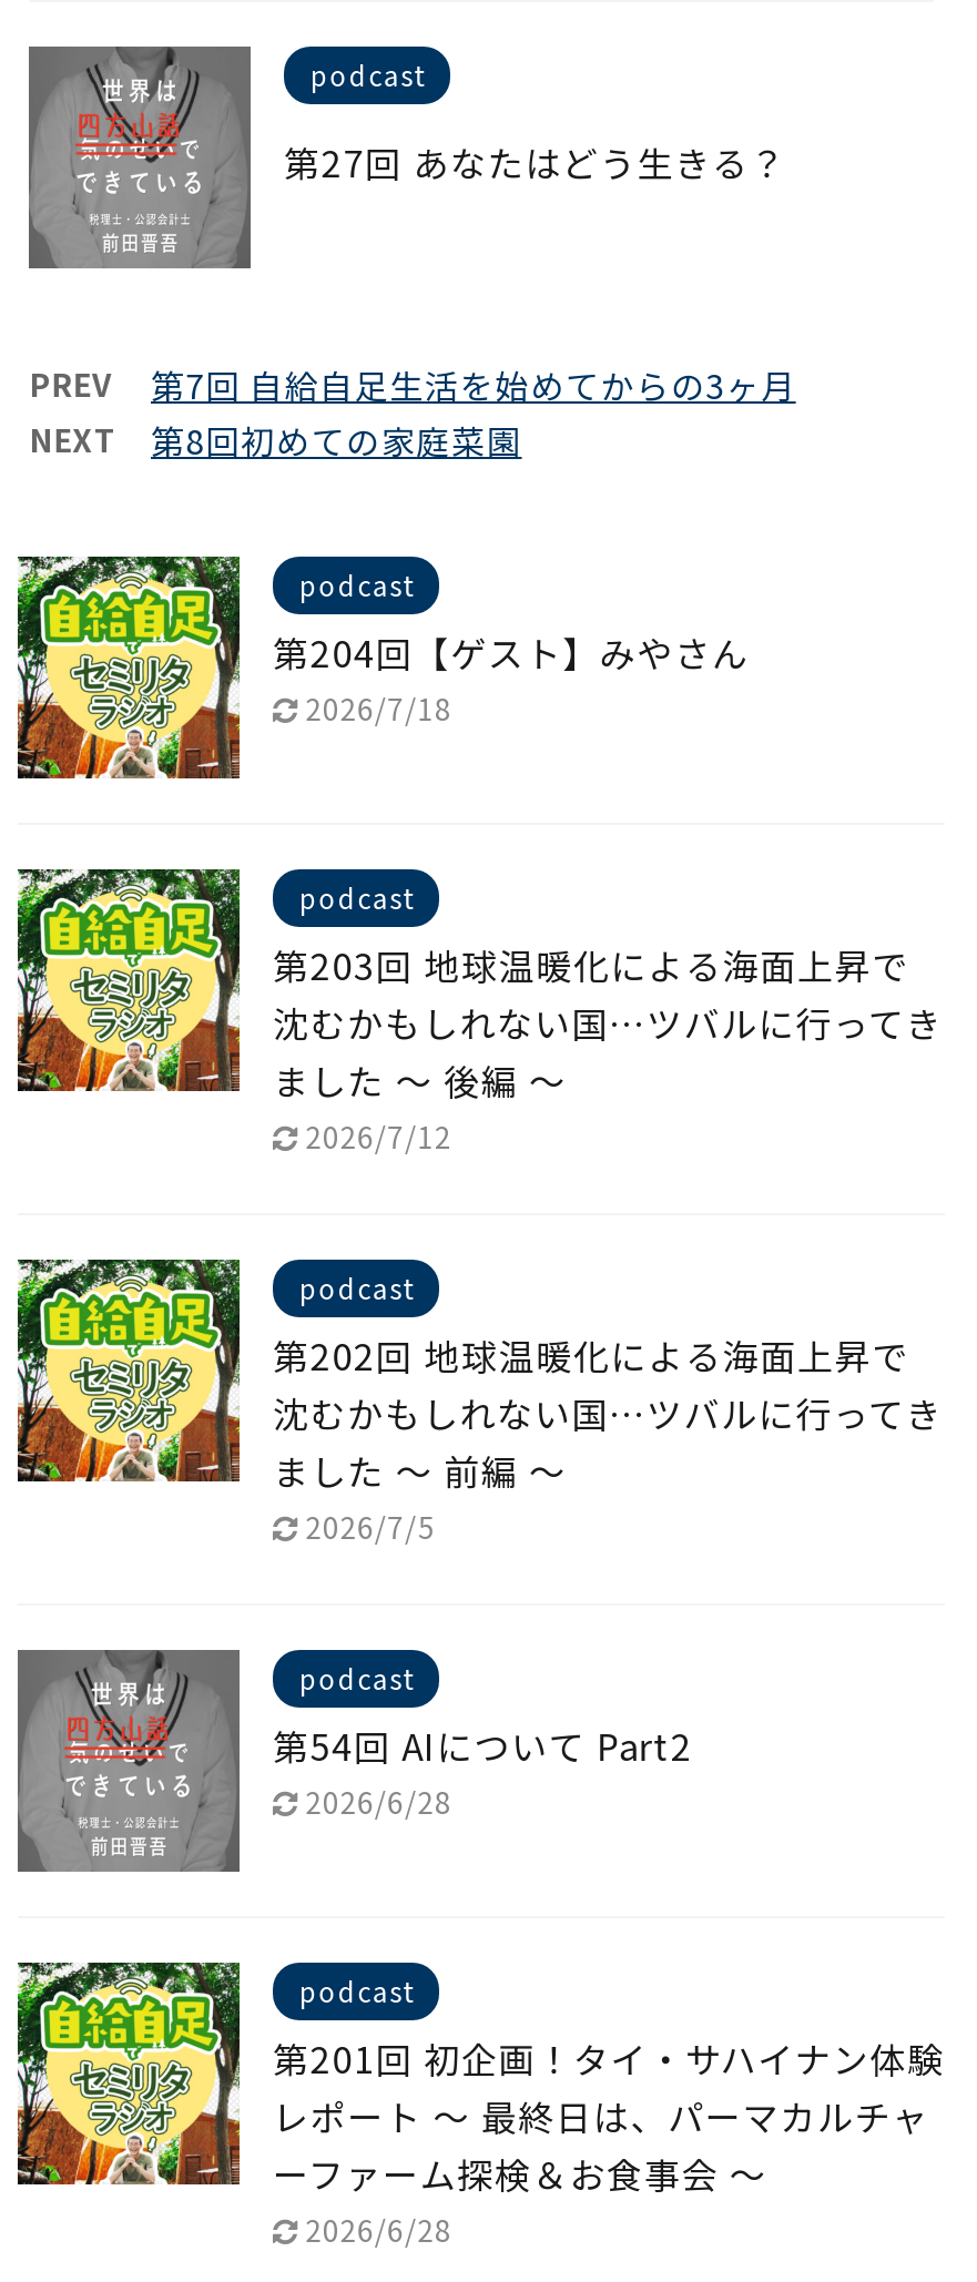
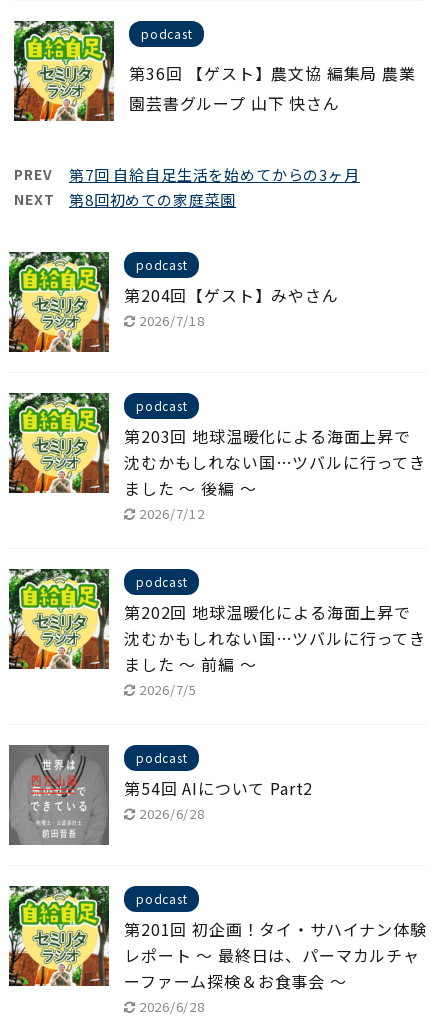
- [image]
- 第27回 あなたはどう生きる？
+ [image]
+ 第36回 【ゲスト】農文協 編集局 農業
+ 園芸書グループ 山下 快さん
